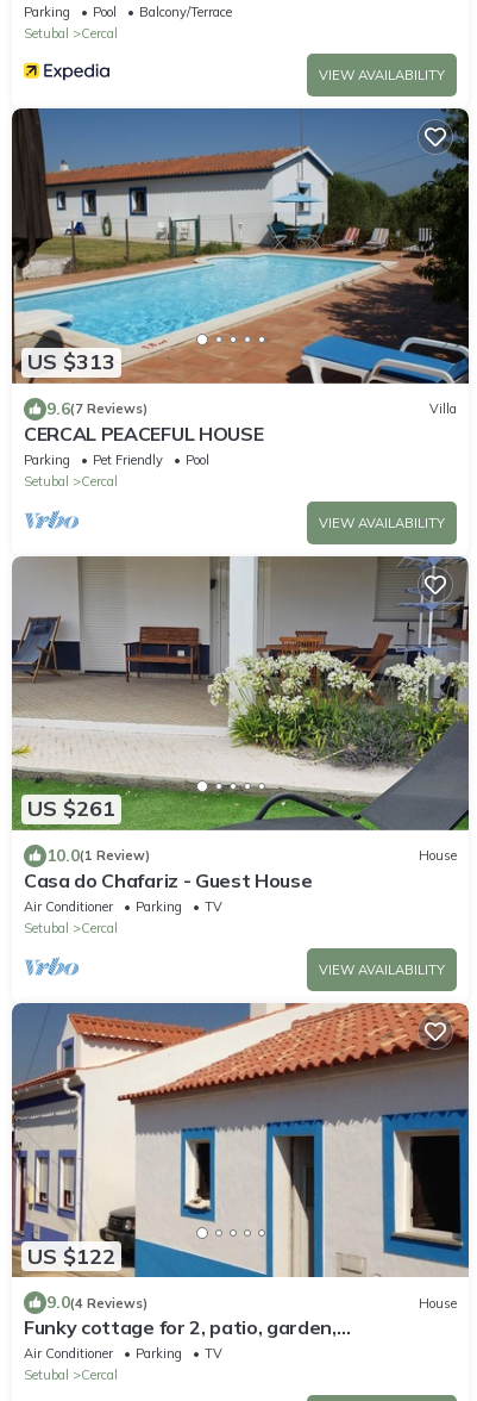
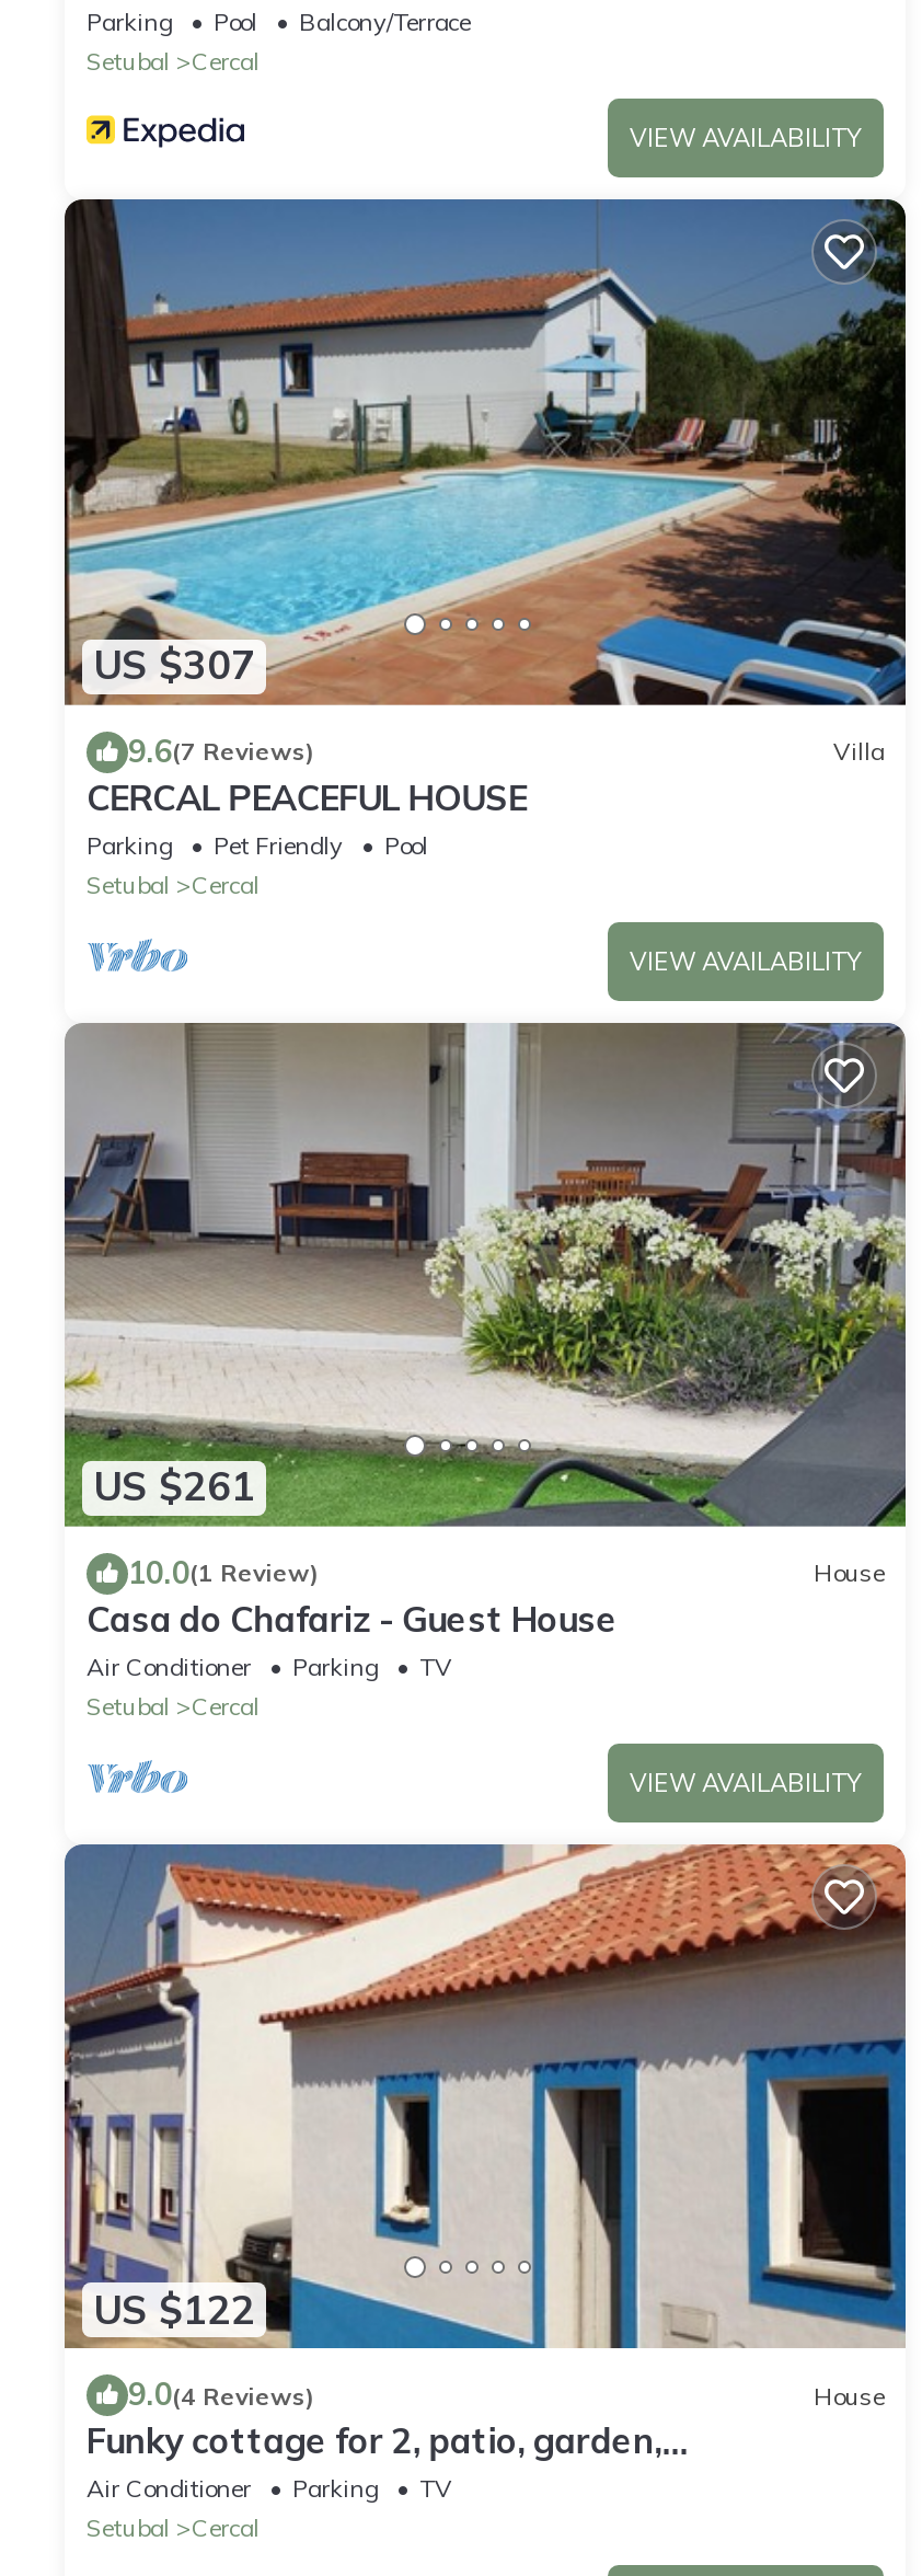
- US $313
+ US $307
